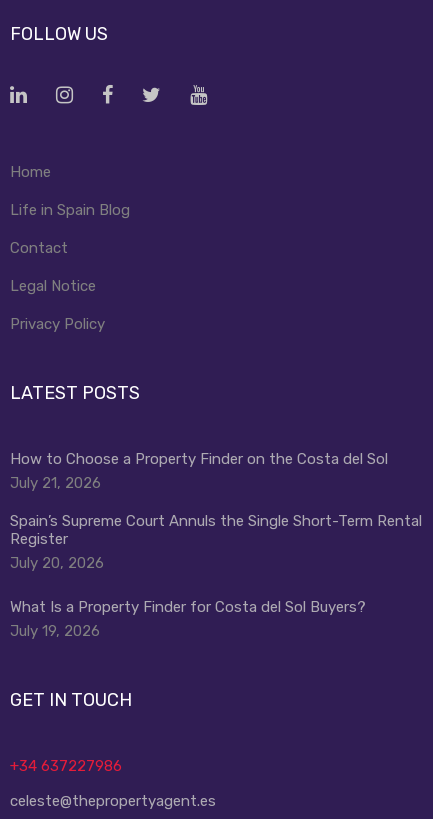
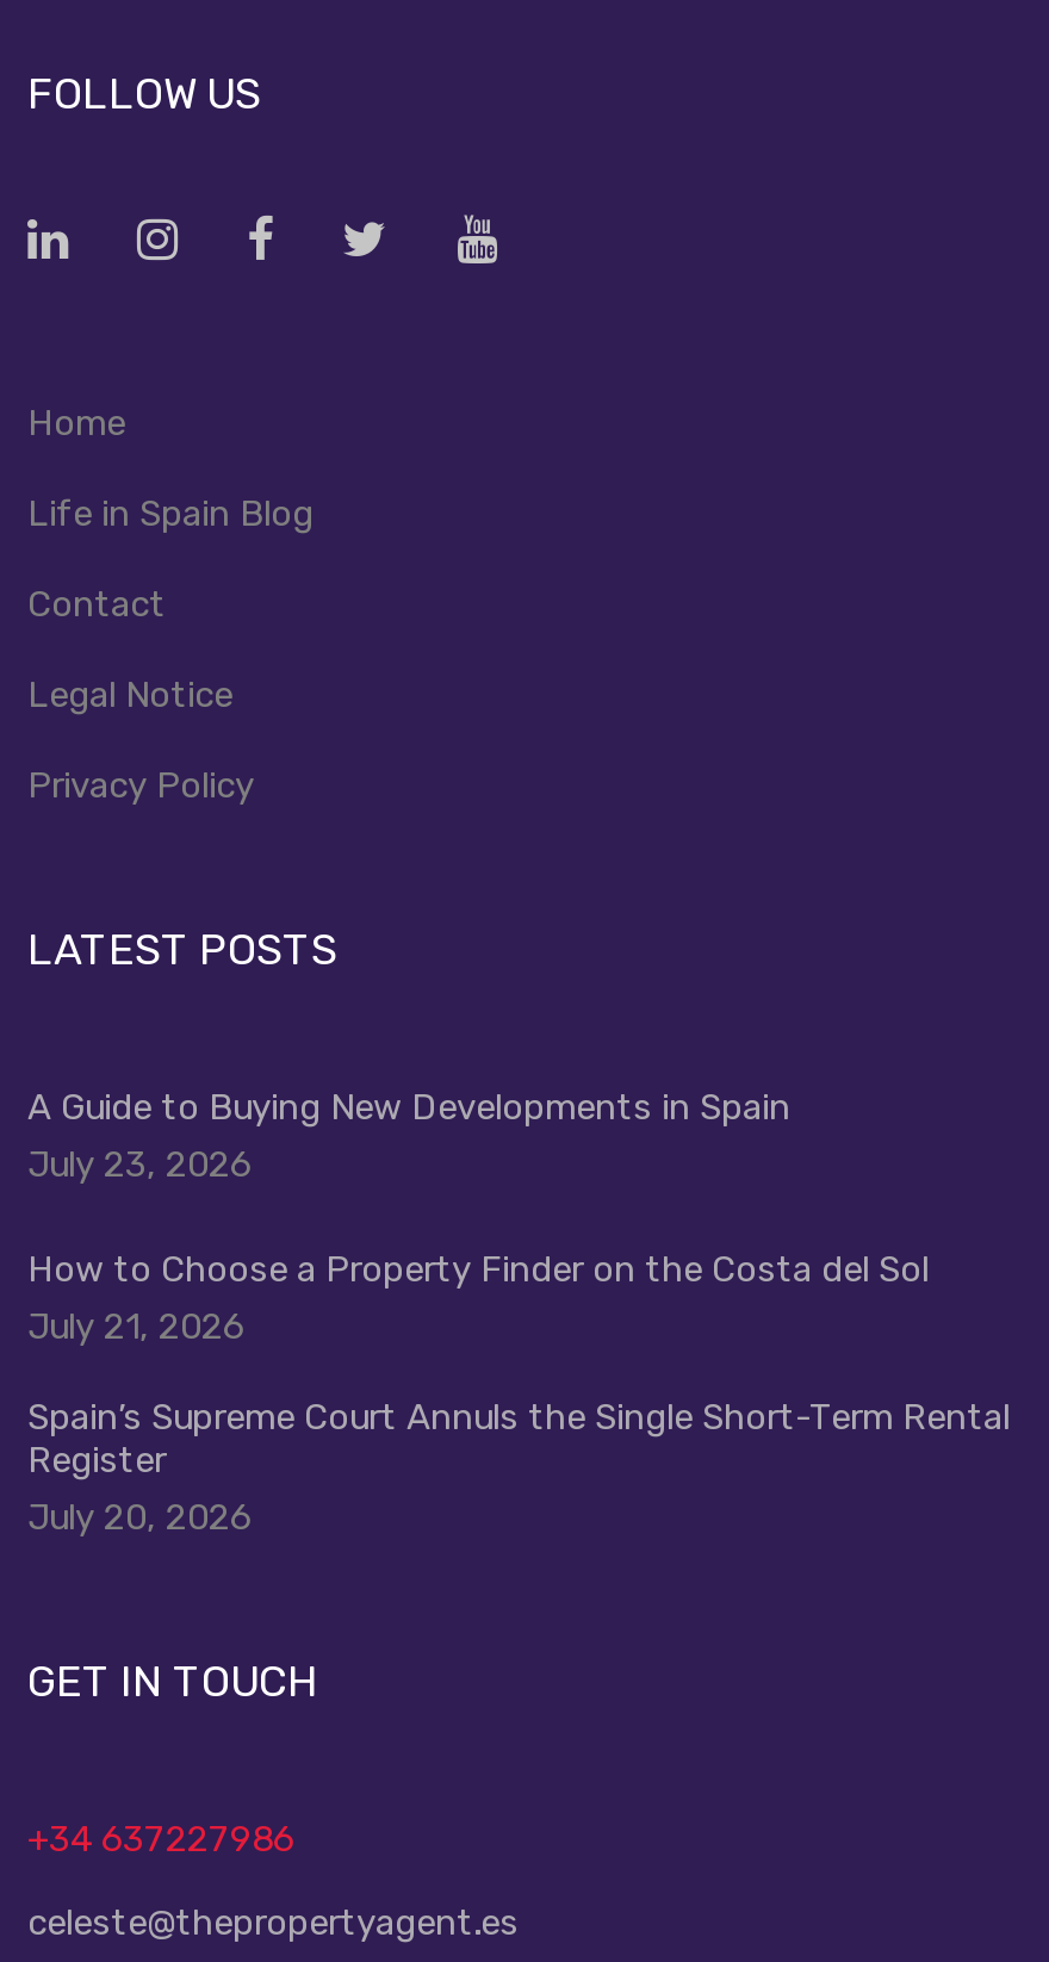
+ A Guide to Buying New Developments in Spain
+ July 23, 2026

moved down: How to Choose a Property Finder on the Costa del Sol | July 21, 2026 | Spain’s Supreme Court Annuls the Single Short-Term Rental | Register | July 20, 2026

- What Is a Property Finder for Costa del Sol Buyers?
- July 19, 2026
